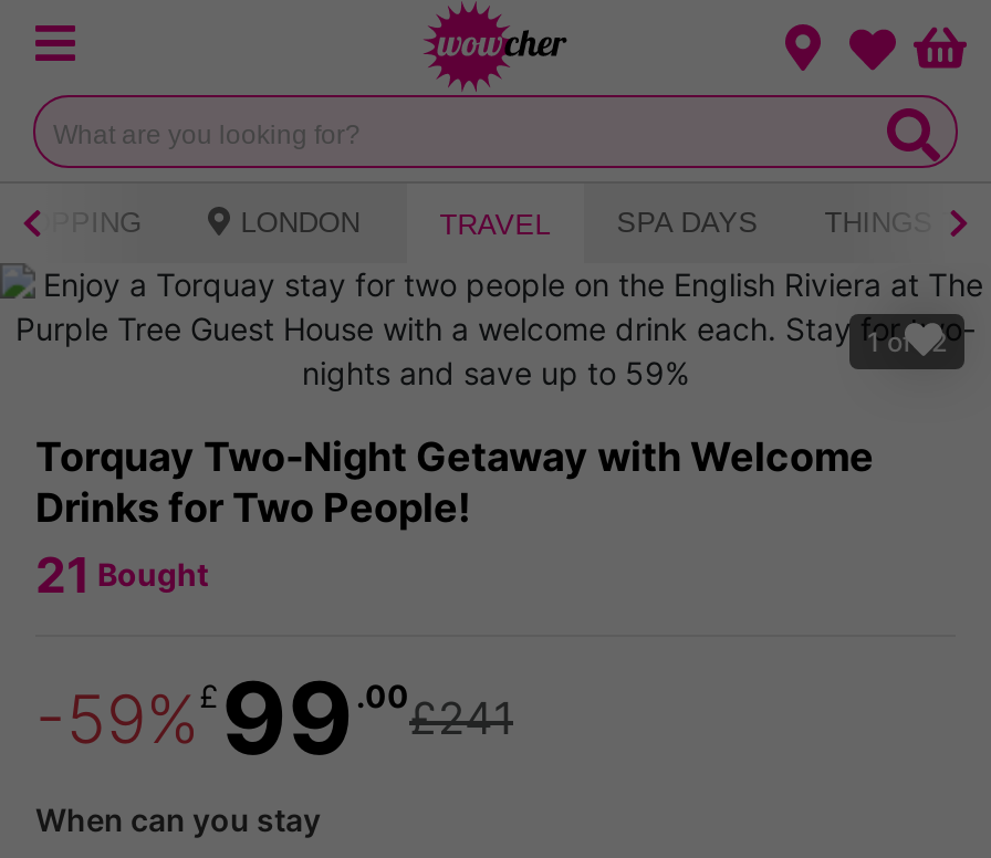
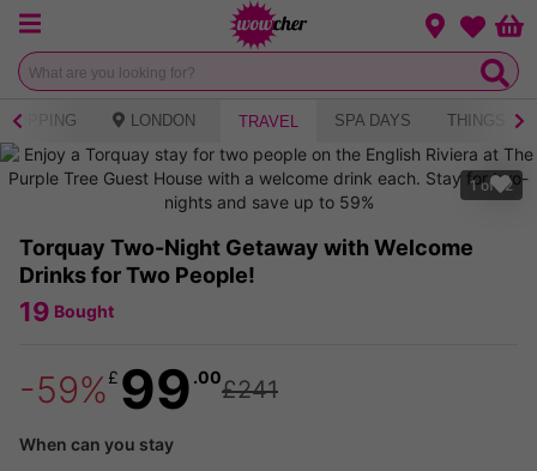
- 21 Bought
+ 19 Bought
